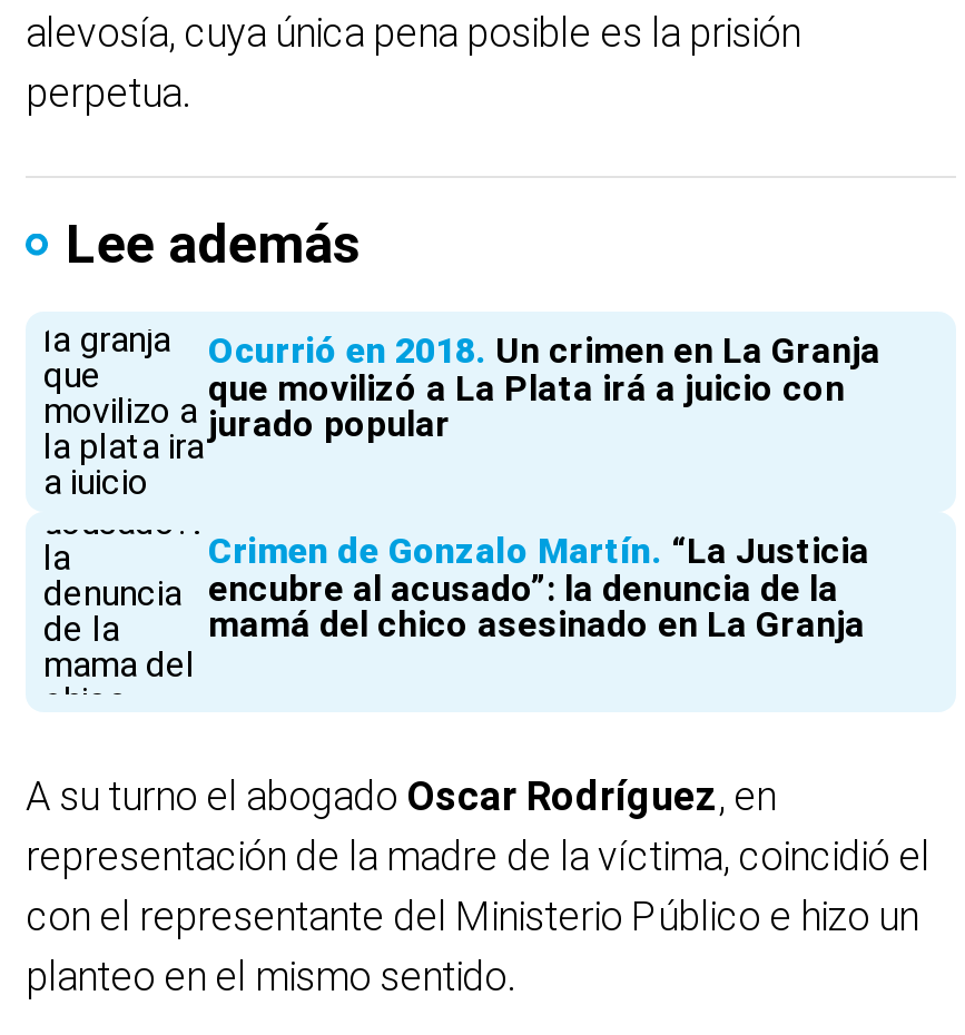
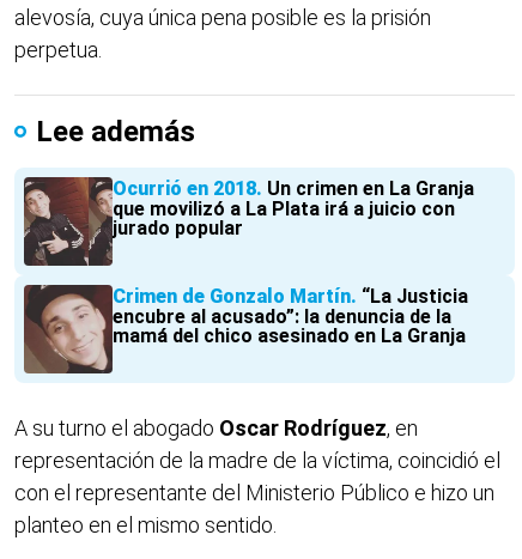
- [image]
+ [image]

- [image]
+ [image]
